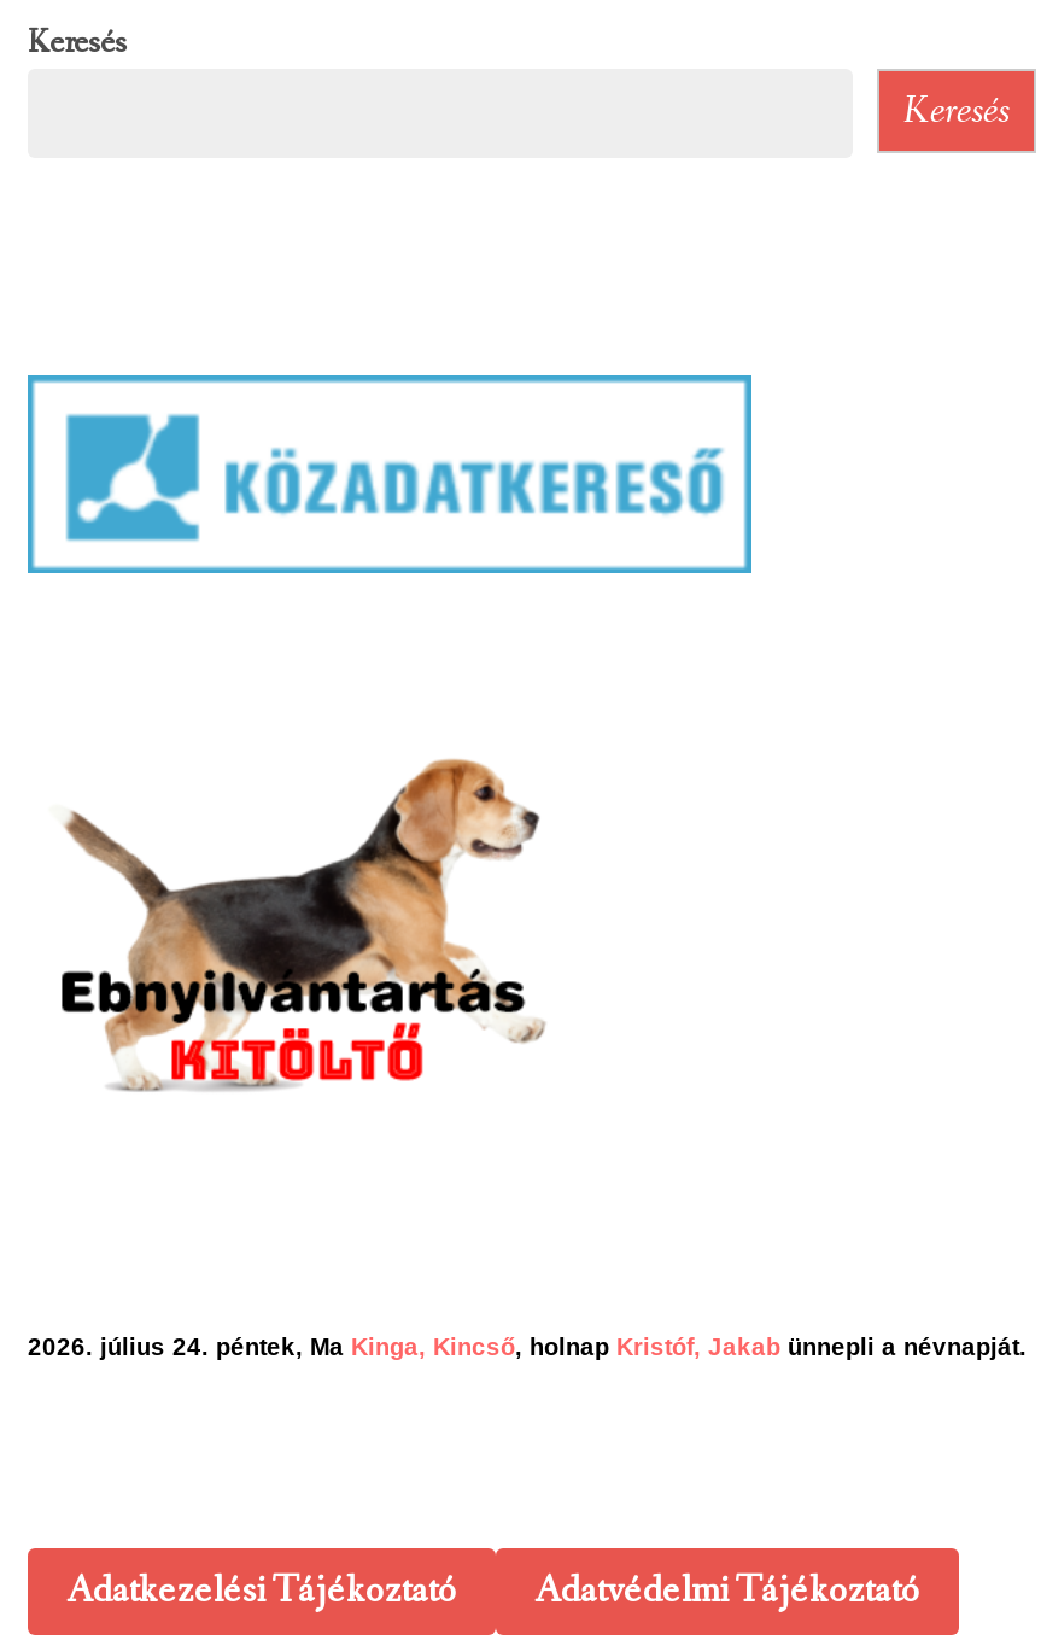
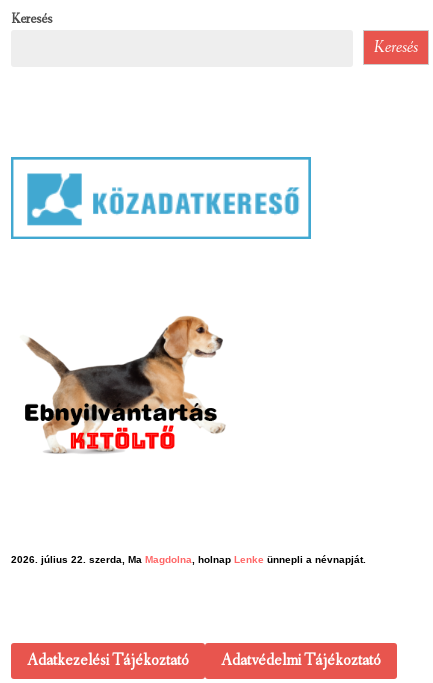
- 2026. július 24. péntek, Ma Kinga, Kincső, holnap Kristóf, Jakab ünnepli a névnapját.
+ 2026. július 22. szerda, Ma Magdolna, holnap Lenke ünnepli a névnapját.
